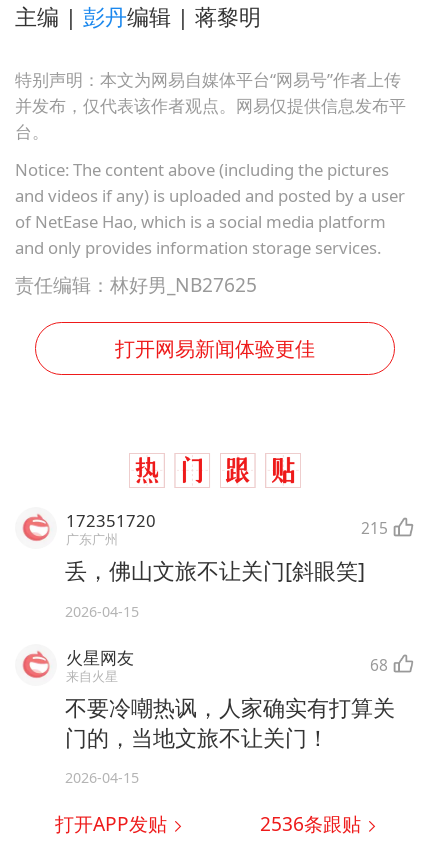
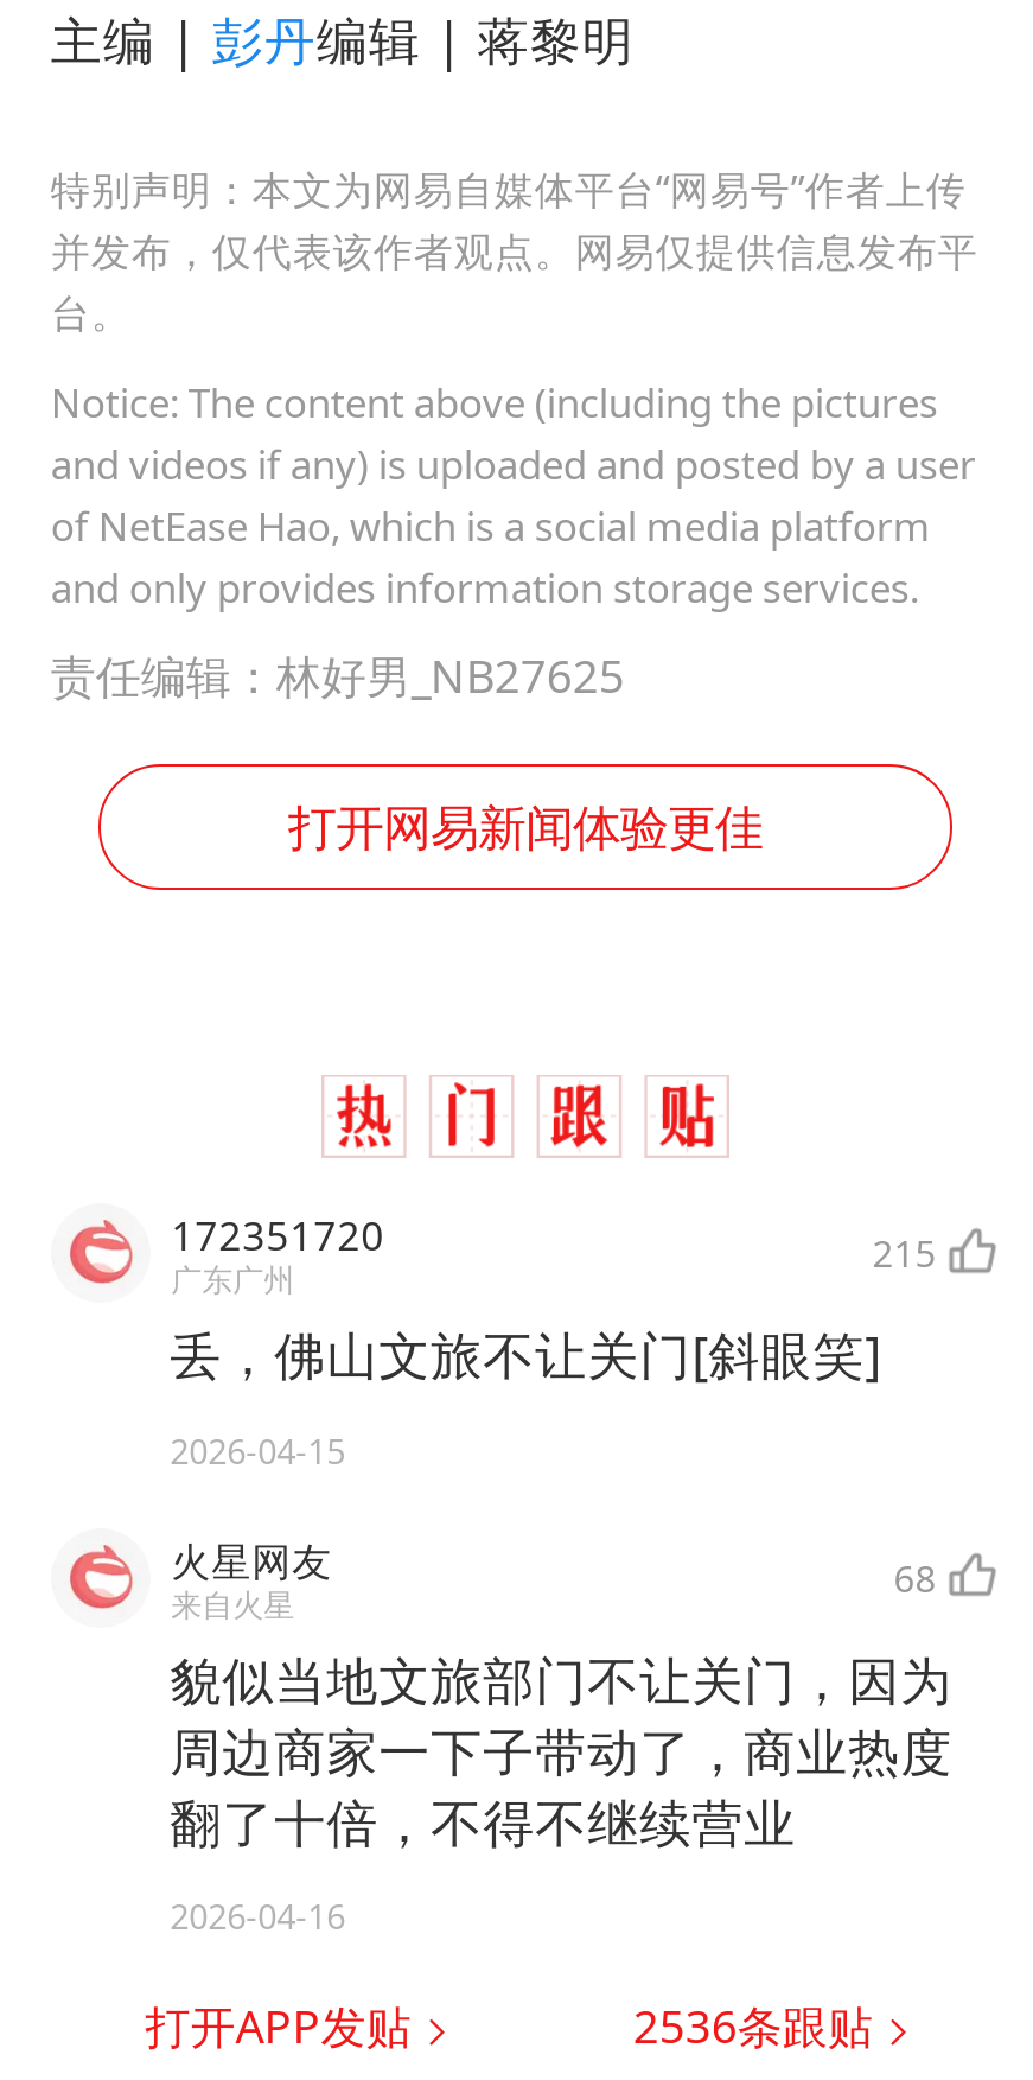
- 不要冷嘲热讽，人家确实有打算关
- 门的，当地文旅不让关门！
+ 貌似当地文旅部门不让关门，因为
+ 周边商家一下子带动了，商业热度
+ 翻了十倍，不得不继续营业

- 2026-04-15
+ 2026-04-16
